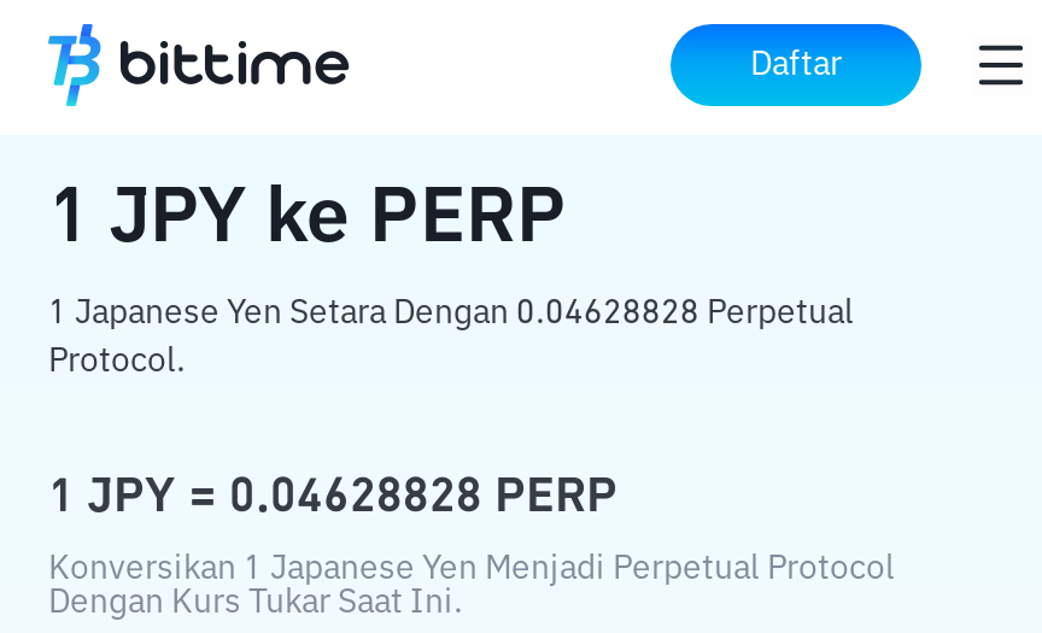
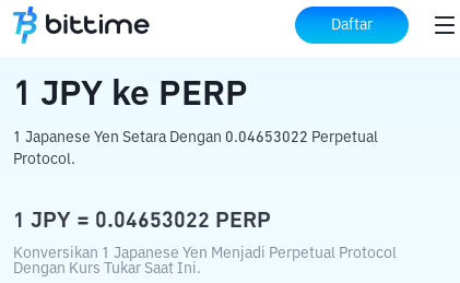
- 1 Japanese Yen Setara Dengan 0.04628828 Perpetual
+ 1 Japanese Yen Setara Dengan 0.04653022 Perpetual

- 1 JPY = 0.04628828 PERP
+ 1 JPY = 0.04653022 PERP
